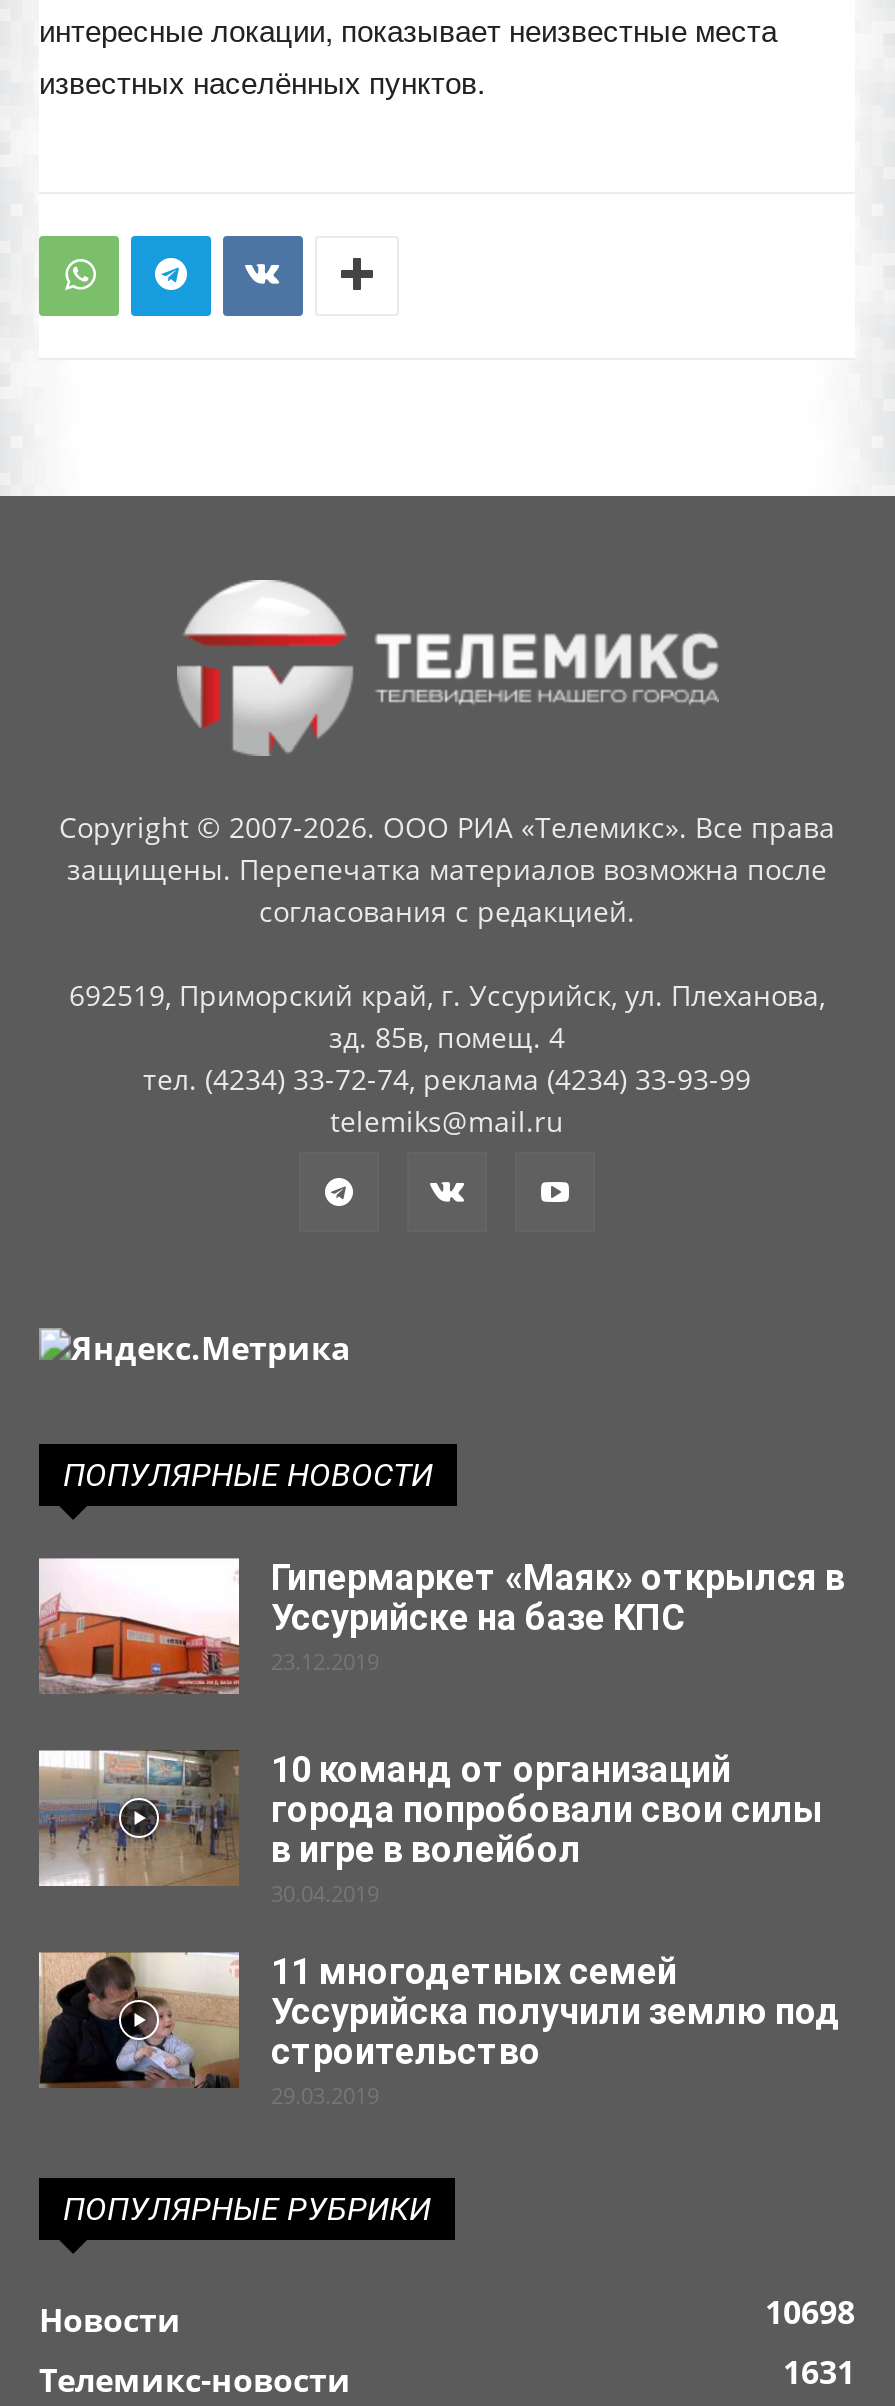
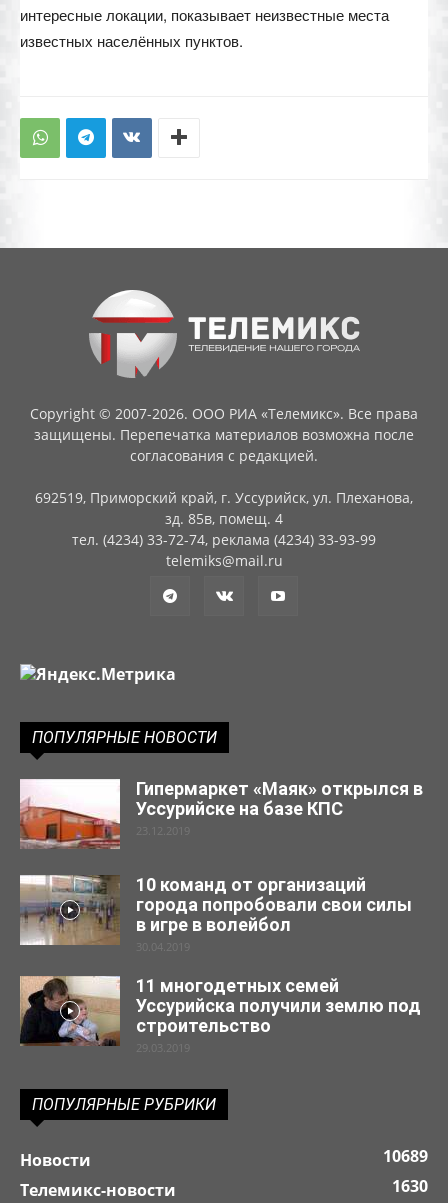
- 10698
+ 10689

- 1631
+ 1630
